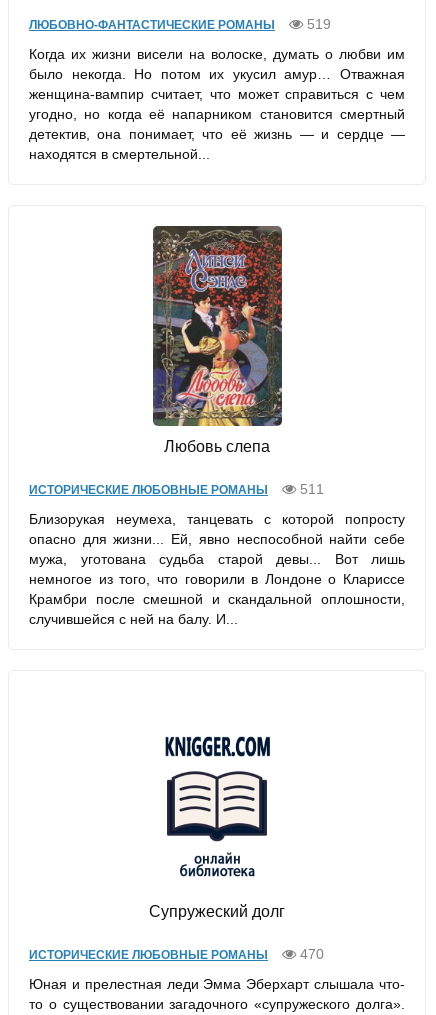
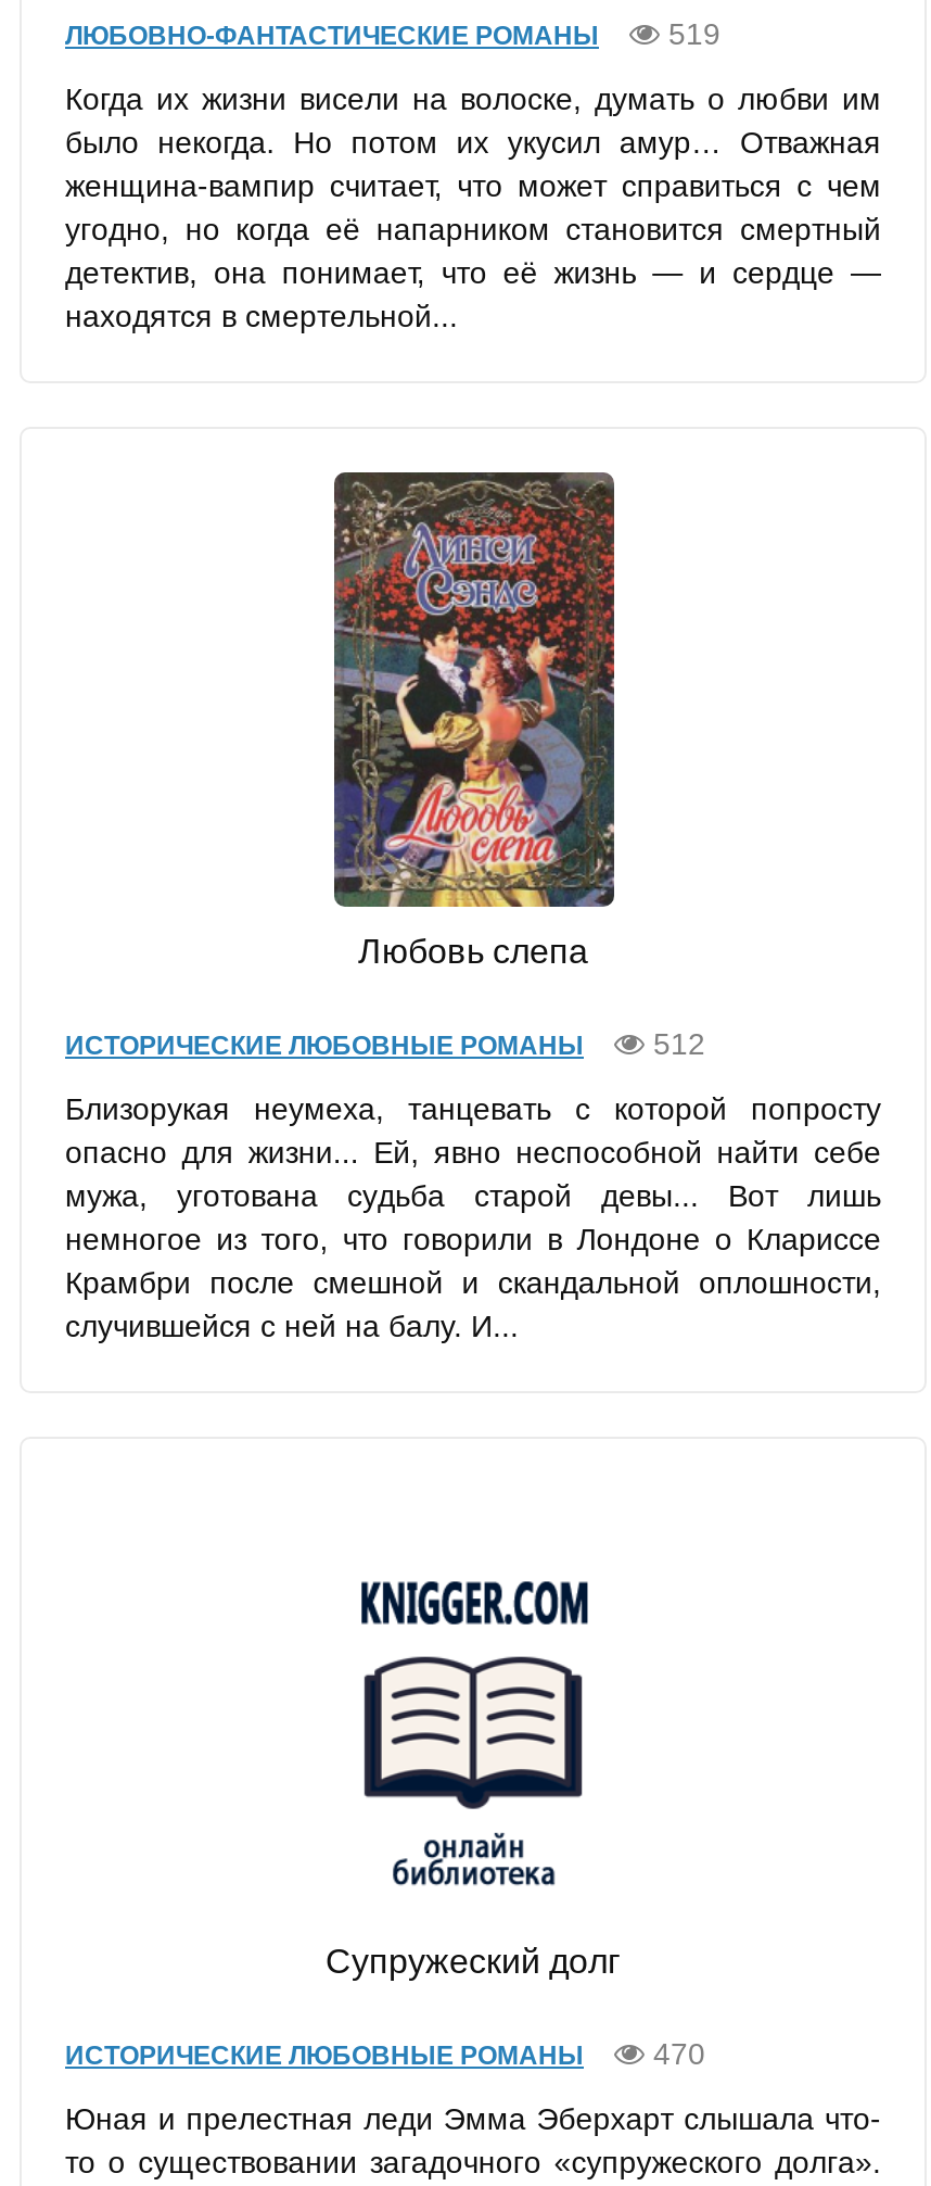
- ИСТОРИЧЕСКИЕ ЛЮБОВНЫЕ РОМАНЫ 511
+ ИСТОРИЧЕСКИЕ ЛЮБОВНЫЕ РОМАНЫ 512
